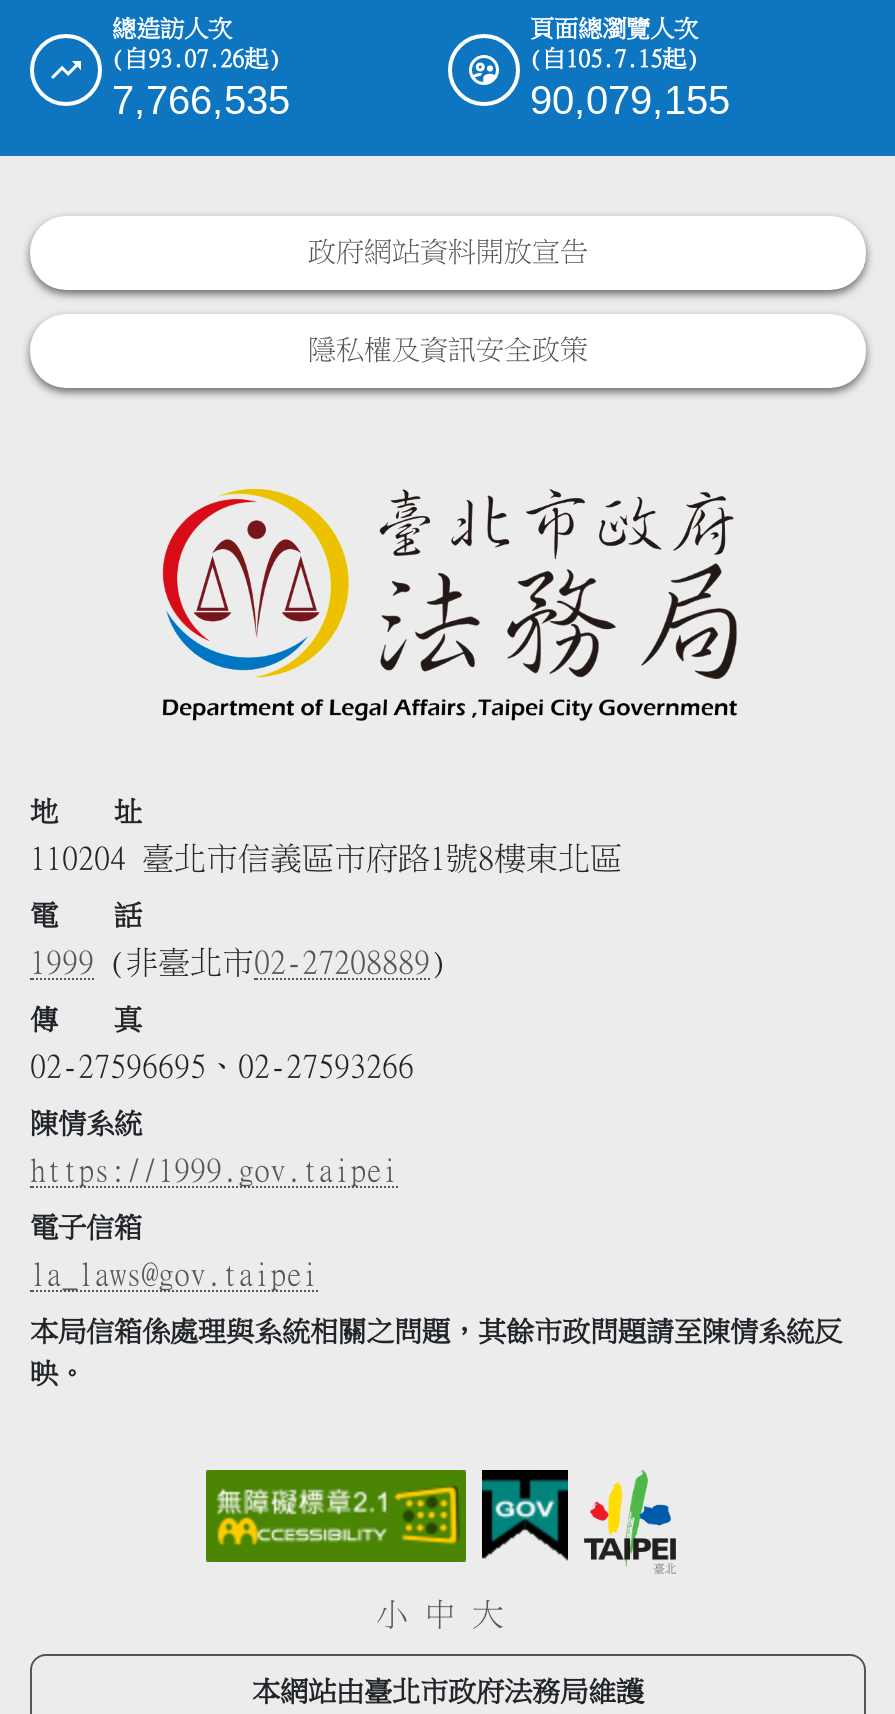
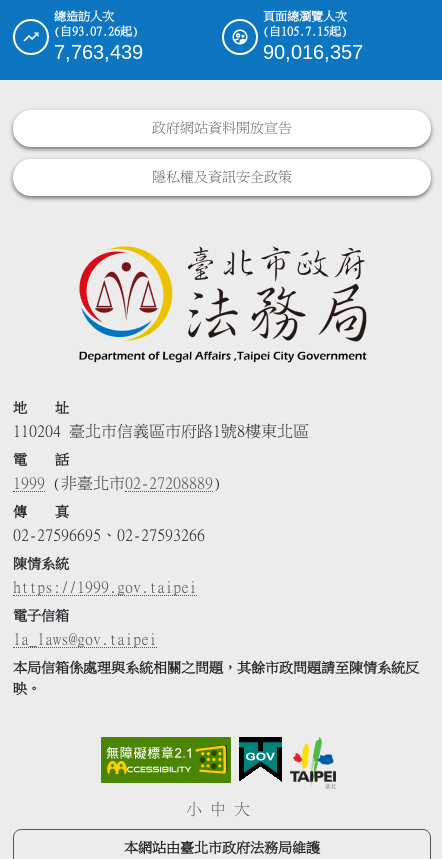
- 7,766,535
+ 7,763,439

- 90,079,155
+ 90,016,357
